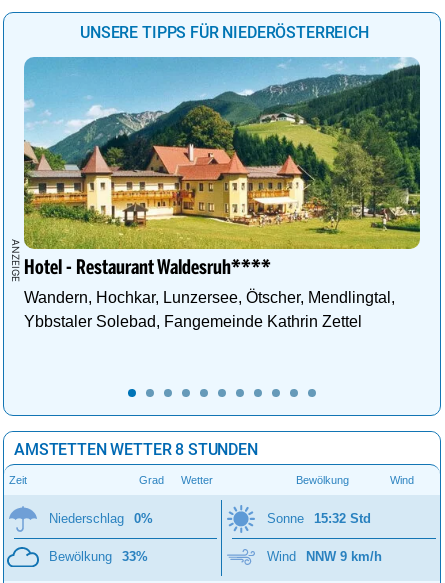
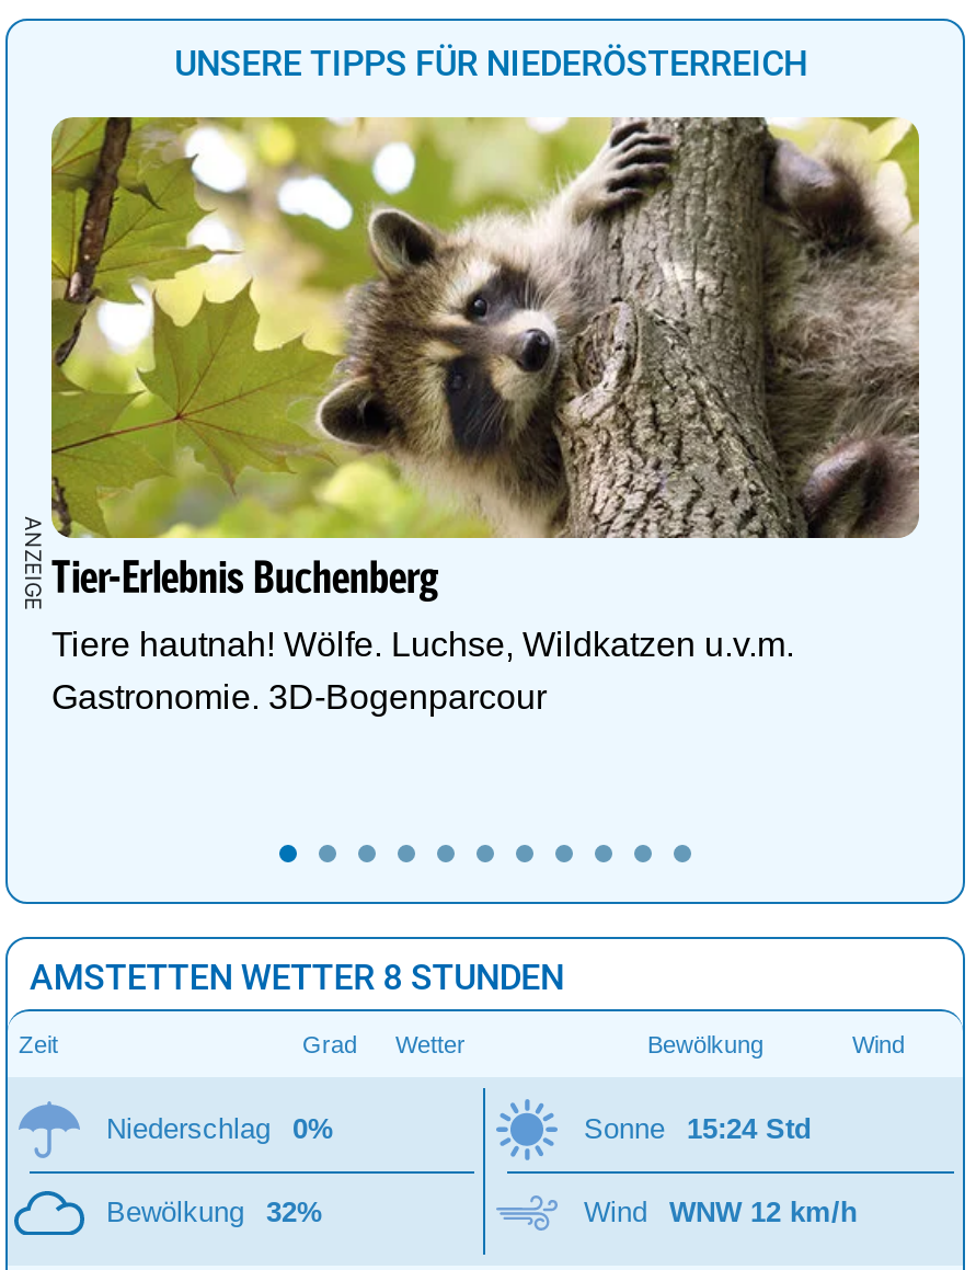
- [image]
- Hotel - Restaurant Waldesruh****
+ [image]
+ Tier-Erlebnis Buchenberg

- Wandern, Hochkar, Lunzersee, Ötscher, Mendlingtal,
- Ybbstaler Solebad, Fangemeinde Kathrin Zettel
+ Tiere hautnah! Wölfe. Luchse, Wildkatzen u.v.m.
+ Gastronomie. 3D-Bogenparcour

- Sonne 15:32 Std
+ Sonne 15:24 Std

- Bewölkung 33%
+ Bewölkung 32%

- Wind NNW 9 km/h
+ Wind WNW 12 km/h
